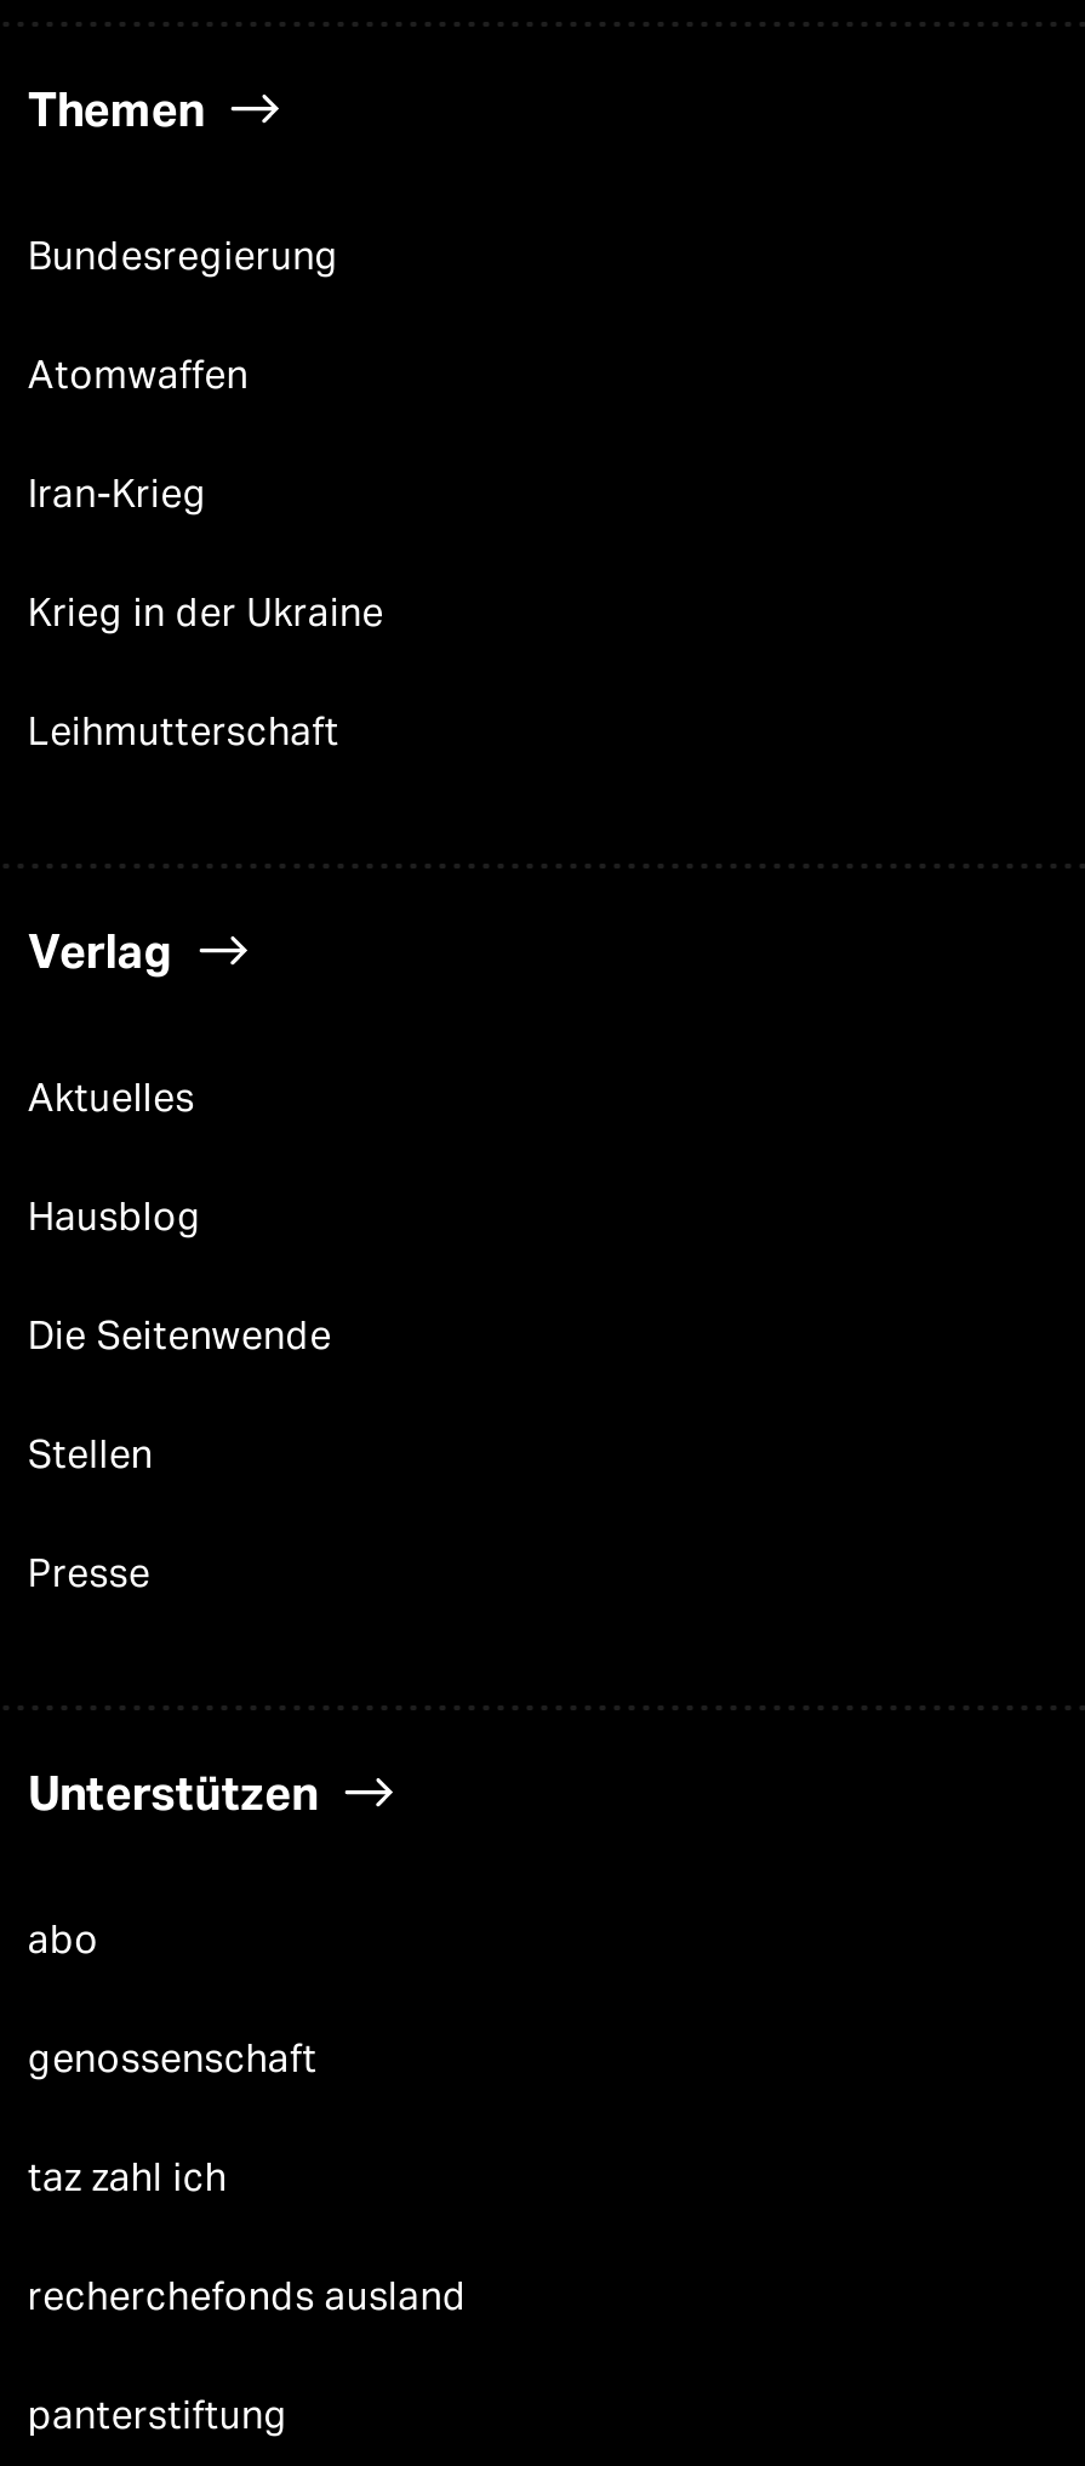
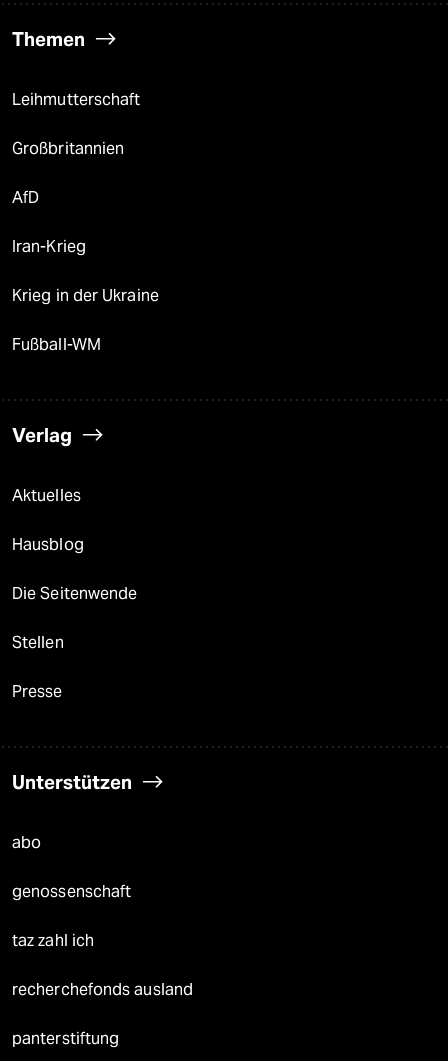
- Bundesregierung
- Atomwaffen
+ Großbritannien
+ AfD

+ Fußball-WM

moved up: Leihmutterschaft
